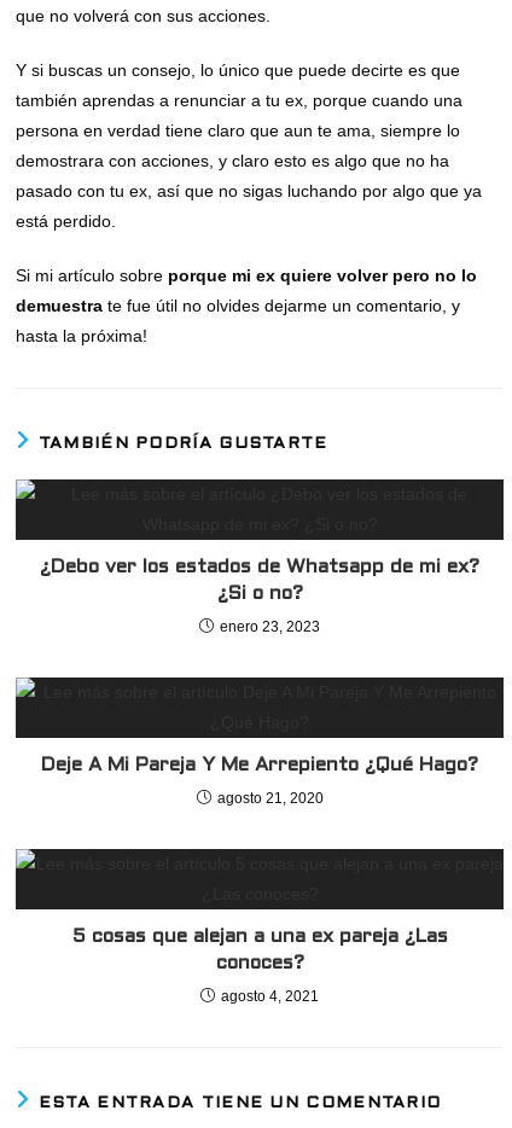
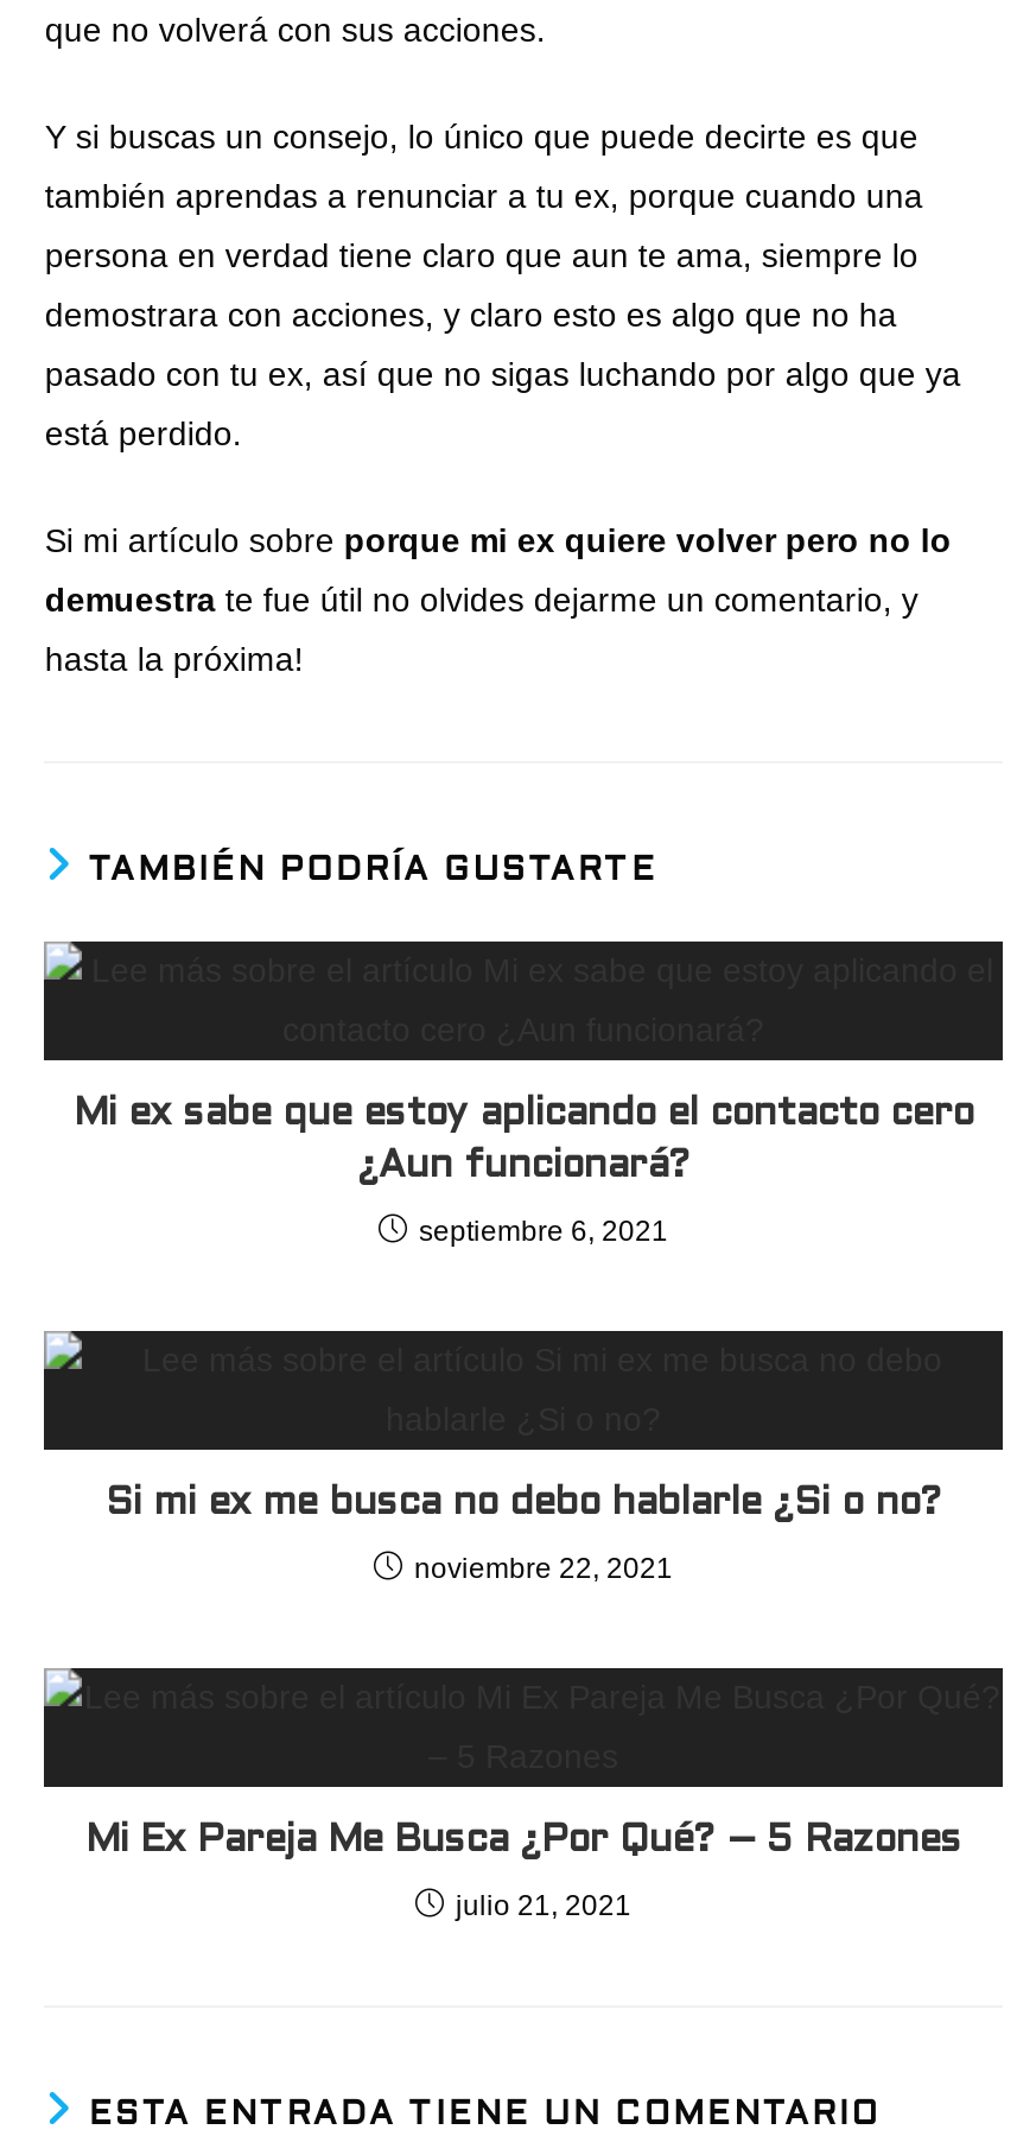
- ¿Debo ver los estados de Whatsapp de mi ex?
- ¿Si o no?
- enero 23, 2023
+ Mi ex sabe que estoy aplicando el contacto cero
+ ¿Aun funcionará?
+ septiembre 6, 2021

- Deje A Mi Pareja Y Me Arrepiento ¿Qué Hago?
- agosto 21, 2020
+ Si mi ex me busca no debo hablarle ¿Si o no?
+ noviembre 22, 2021

- 5 cosas que alejan a una ex pareja ¿Las
- conoces?
- agosto 4, 2021
+ Mi Ex Pareja Me Busca ¿Por Qué? – 5 Razones
+ julio 21, 2021
